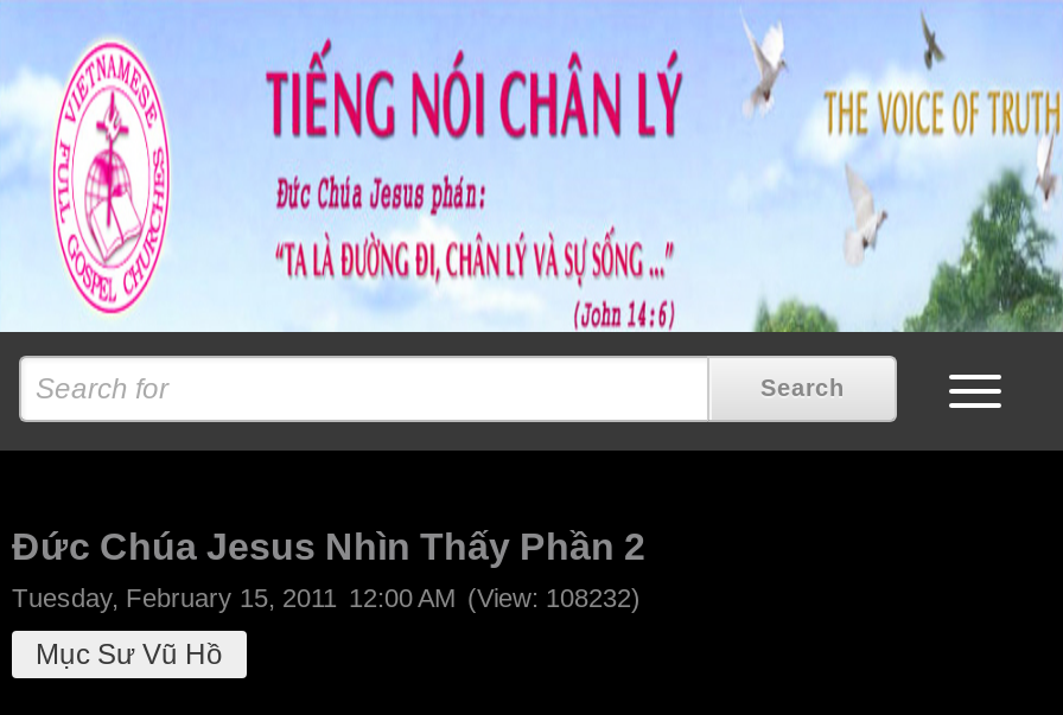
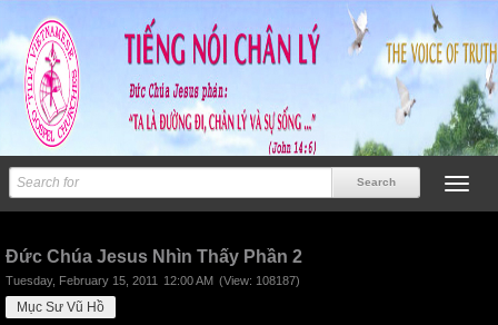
- Tuesday, February 15, 2011 12:00 AM (View: 108232)
+ Tuesday, February 15, 2011 12:00 AM (View: 108187)
